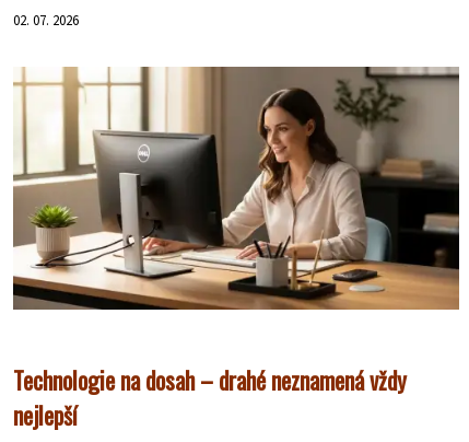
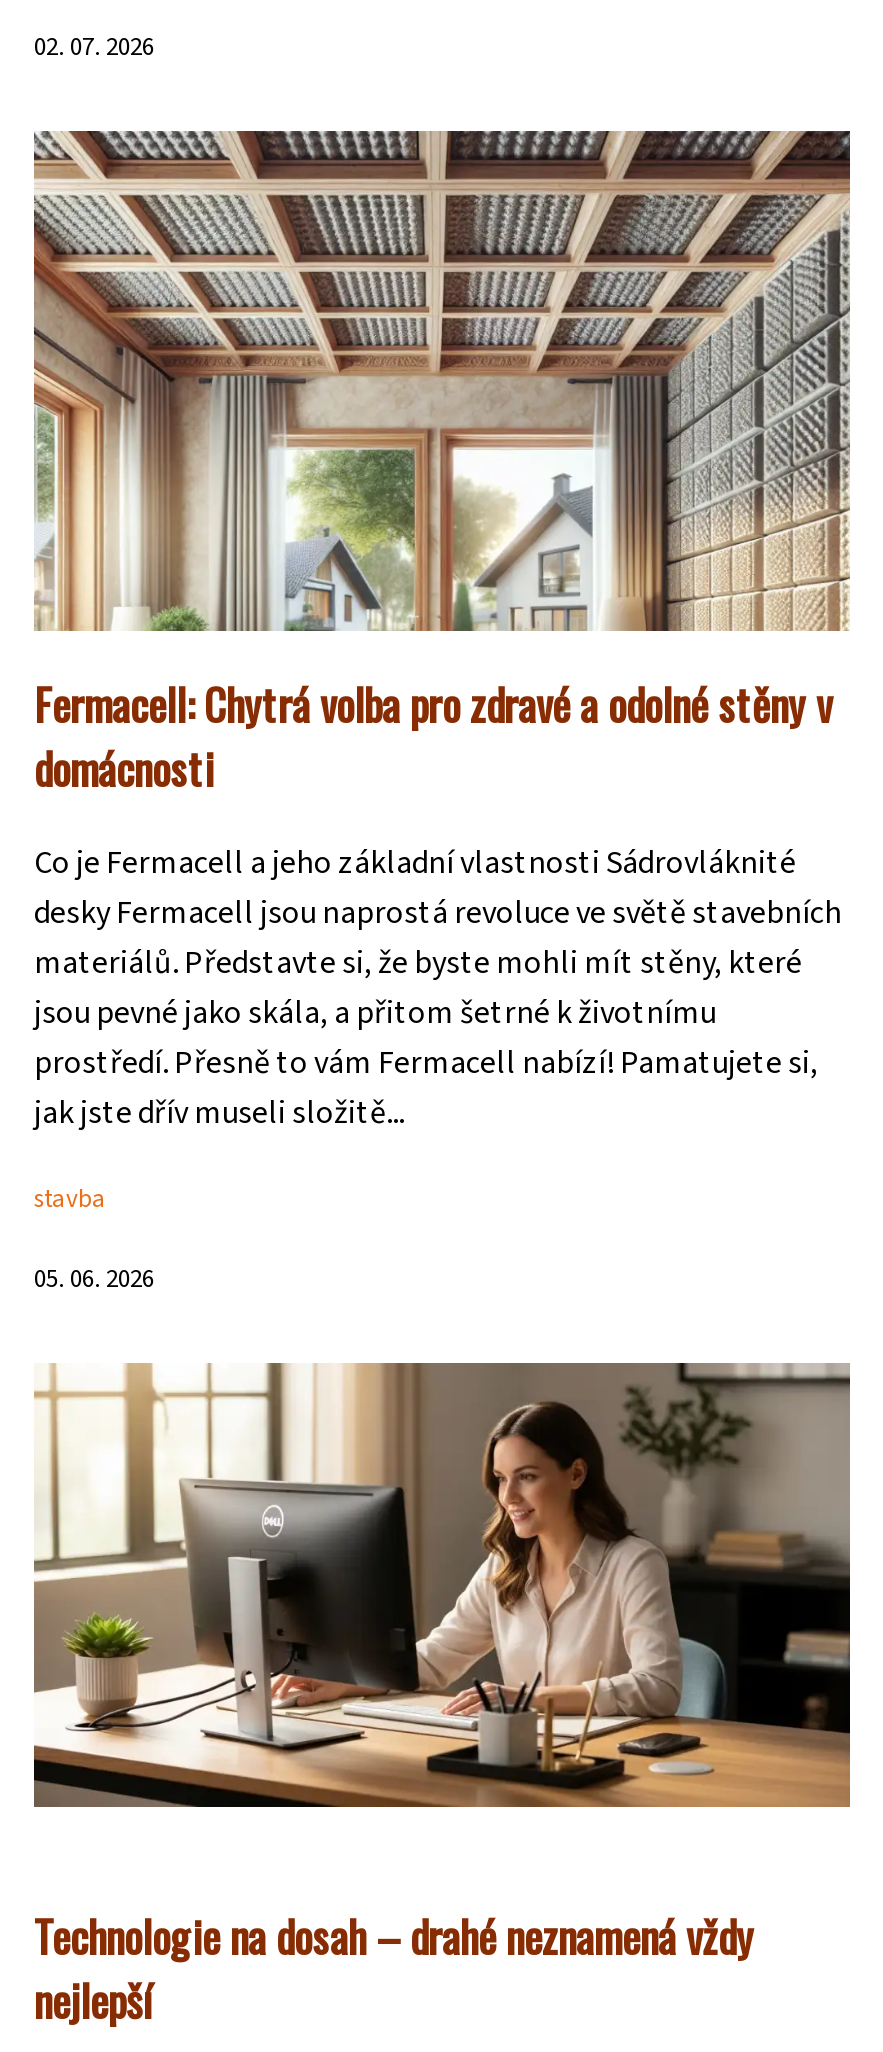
+ [image]
+ Fermacell: Chytrá volba pro zdravé a odolné stěny v
+ domácnosti
+ Co je Fermacell a jeho základní vlastnosti Sádrovláknité
+ desky Fermacell jsou naprostá revoluce ve světě stavebních
+ materiálů. Představte si, že byste mohli mít stěny, které
+ jsou pevné jako skála, a přitom šetrné k životnímu
+ prostředí. Přesně to vám Fermacell nabízí! Pamatujete si,
+ jak jste dřív museli složitě...
+ stavba
+ 05. 06. 2026
